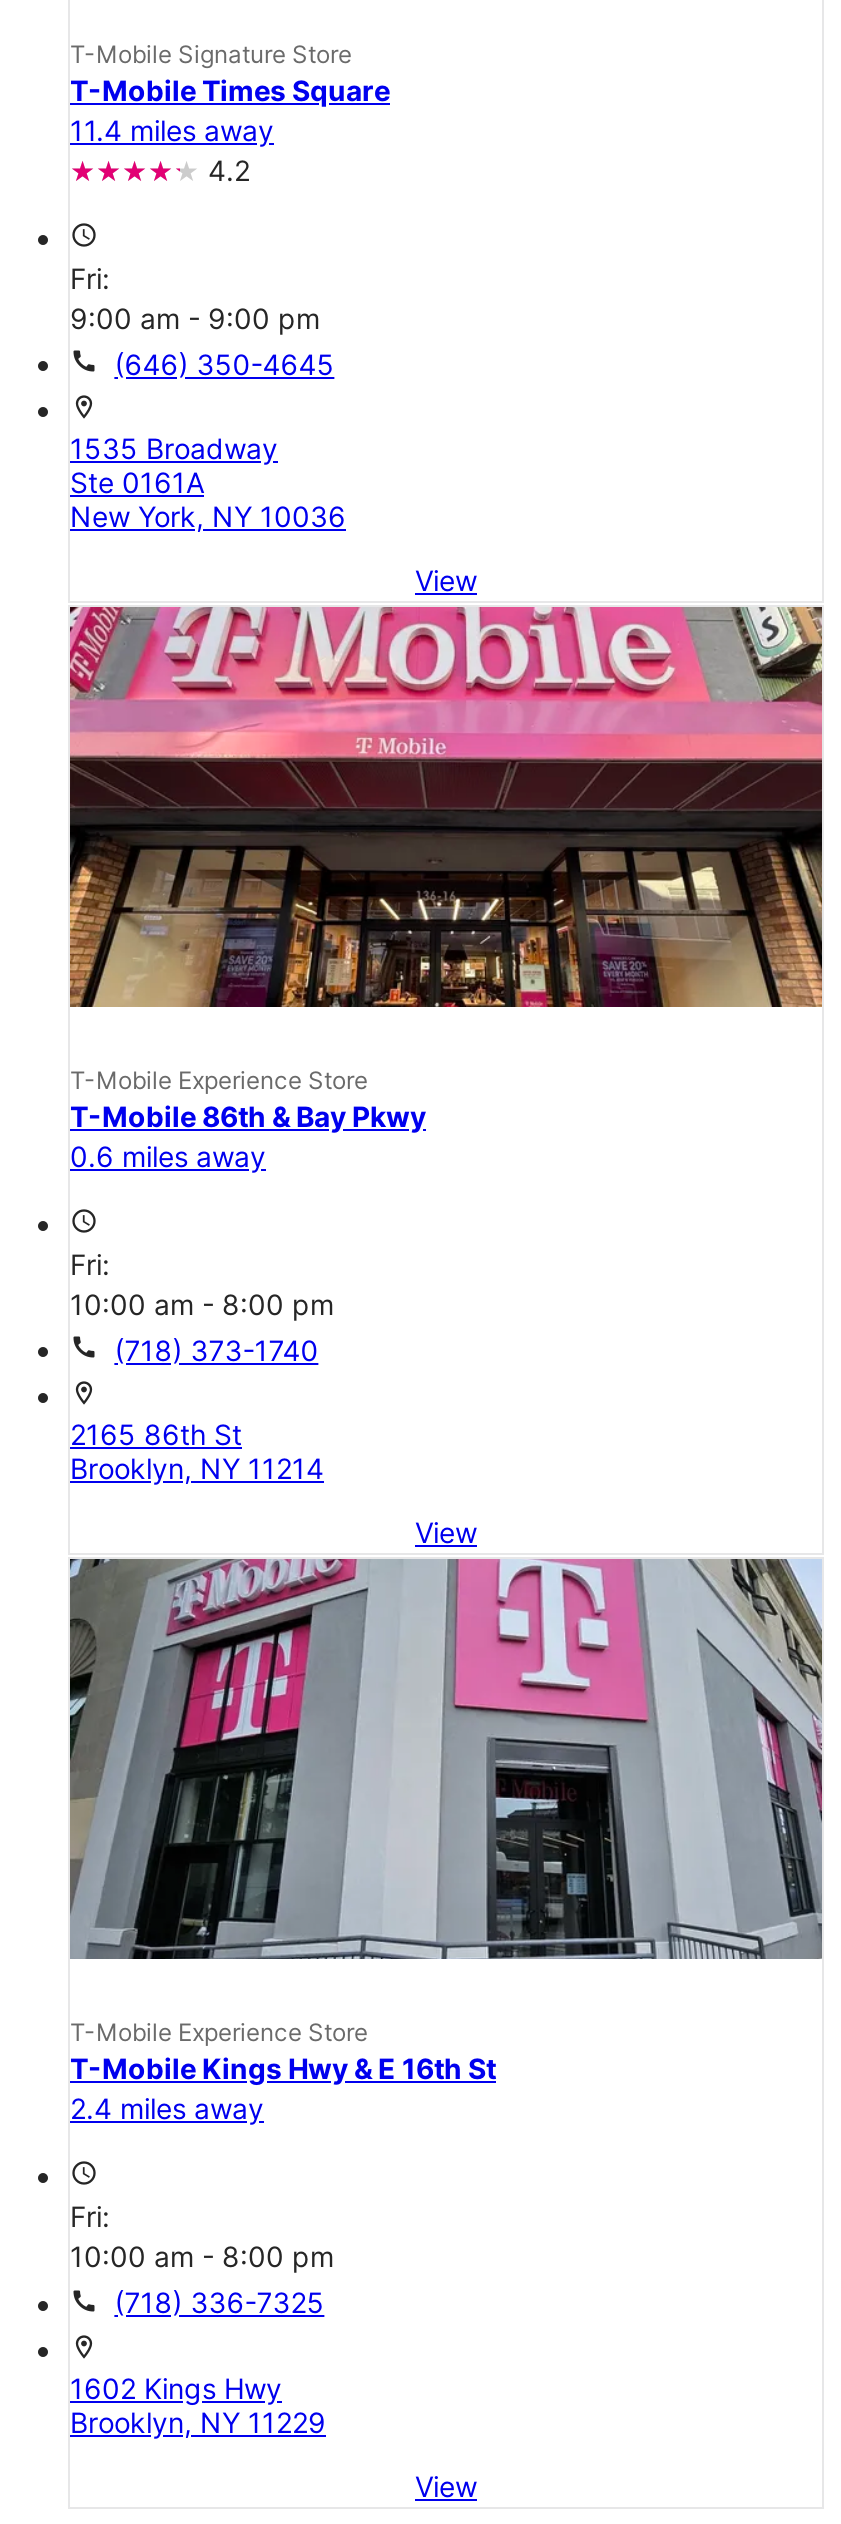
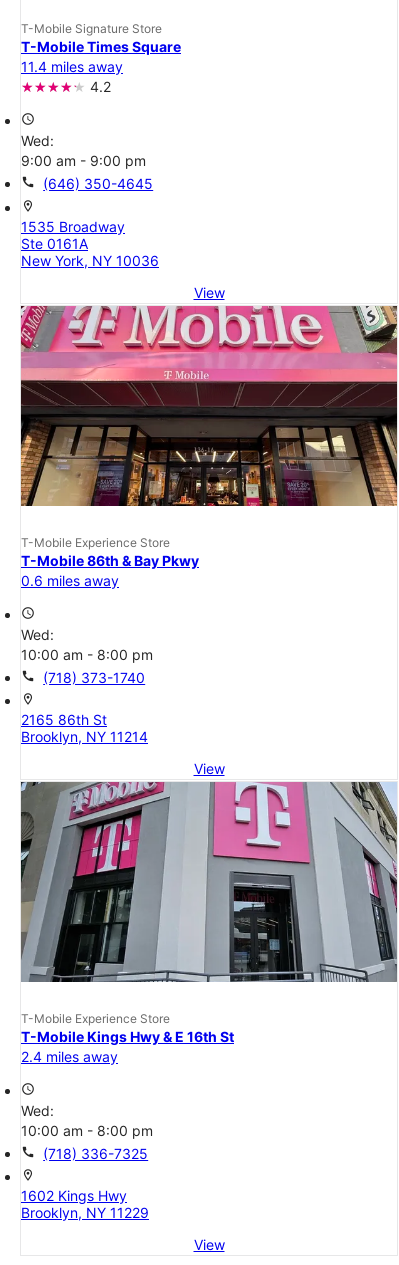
- Fri:
+ Wed:

- Fri:
+ Wed:

- Fri:
+ Wed:
